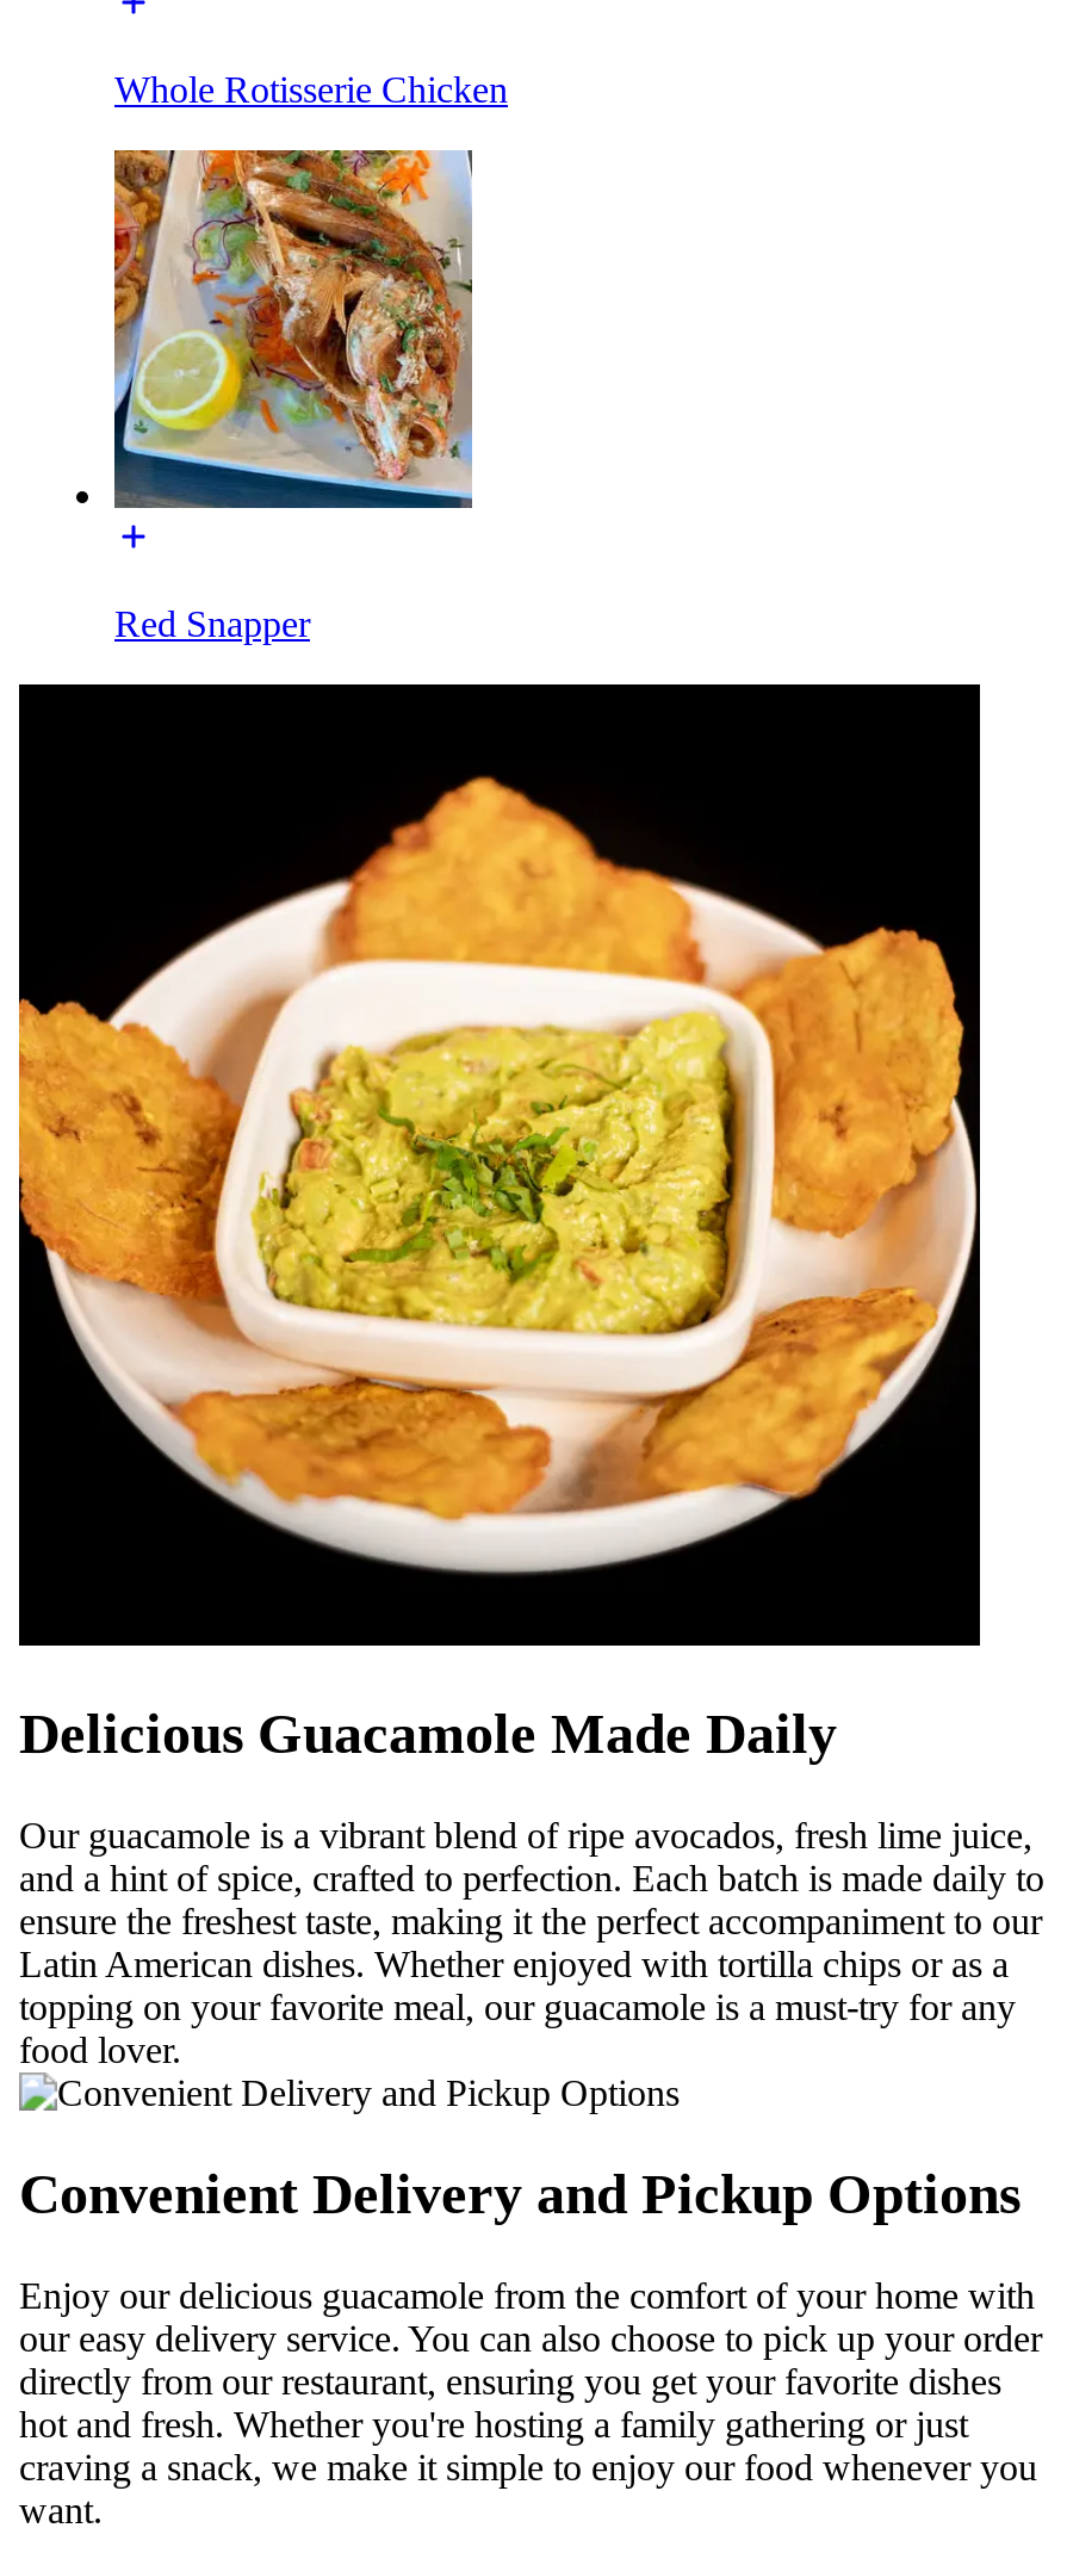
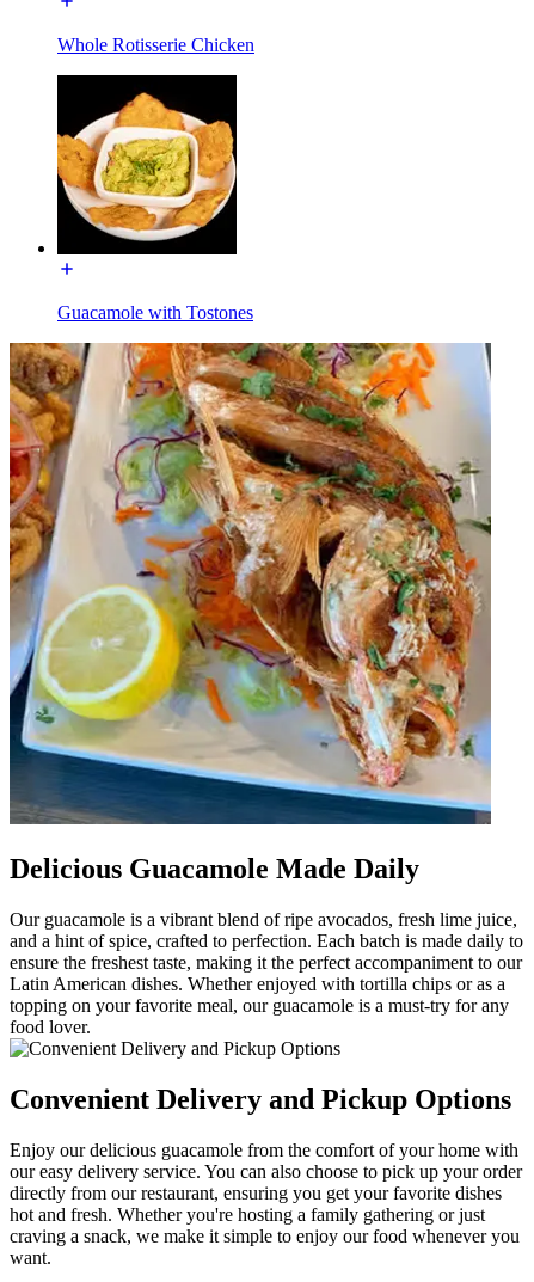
- [image]
- Red Snapper
+ [image]
+ Guacamole with Tostones

- [image]
+ [image]
